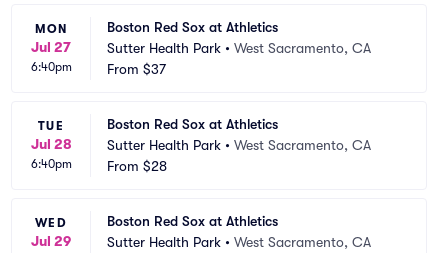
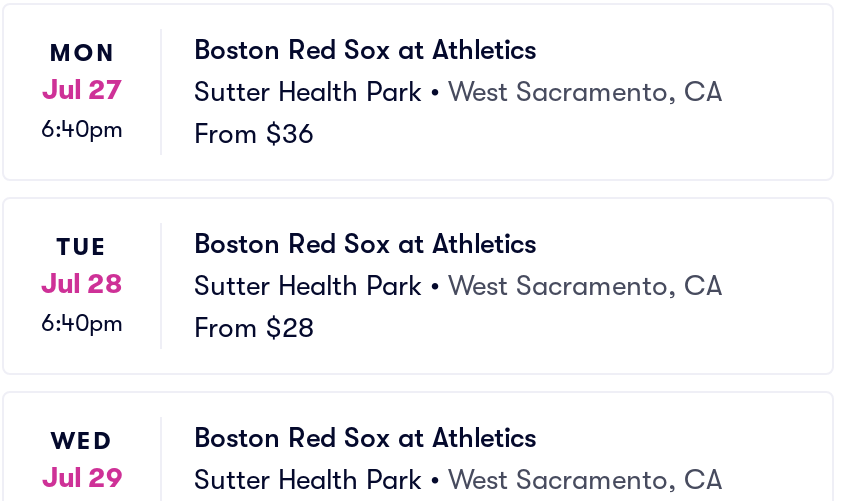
- From $37
+ From $36
